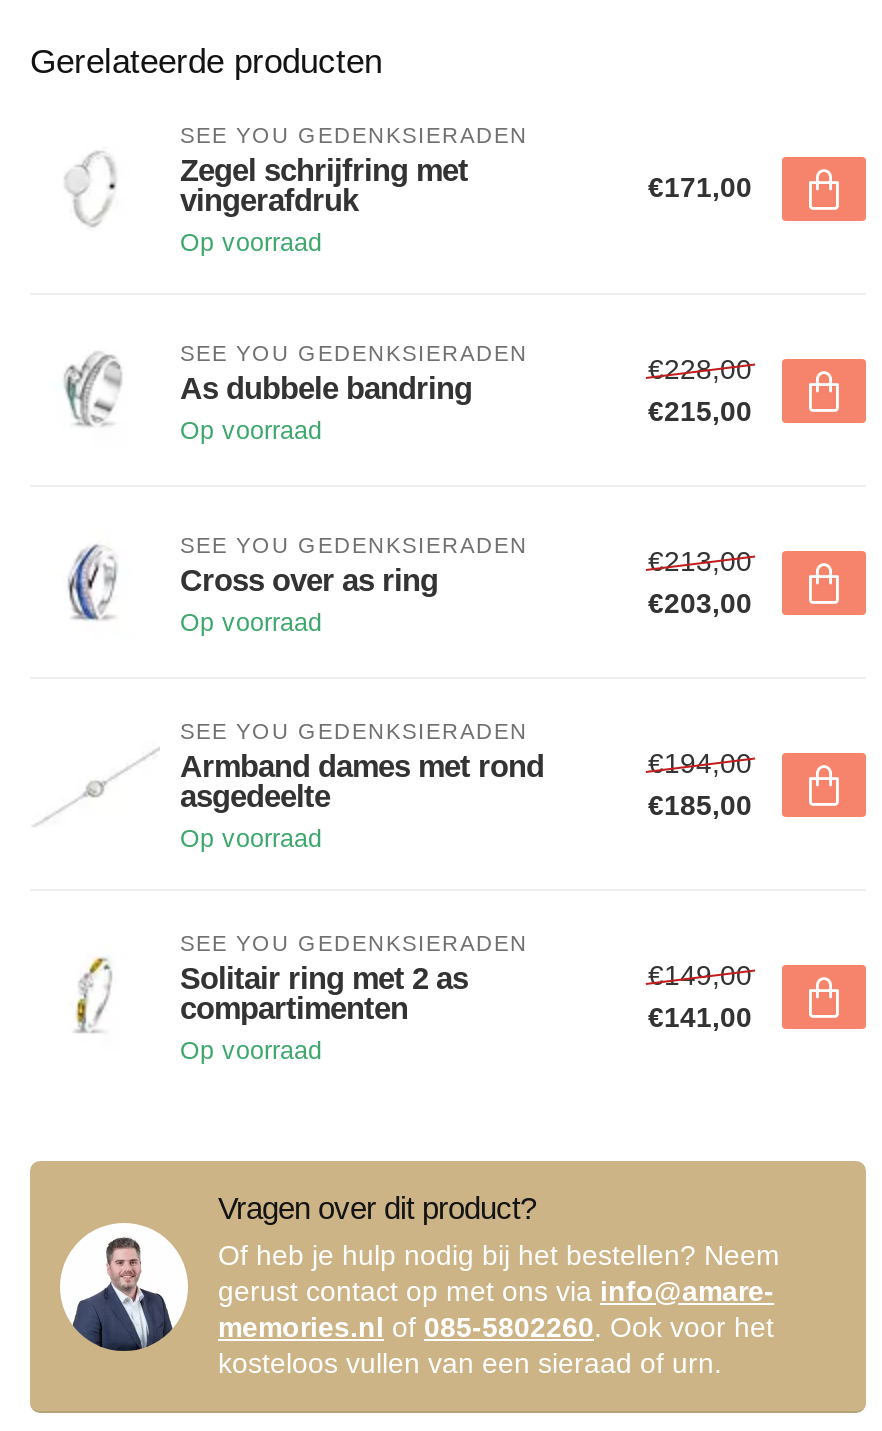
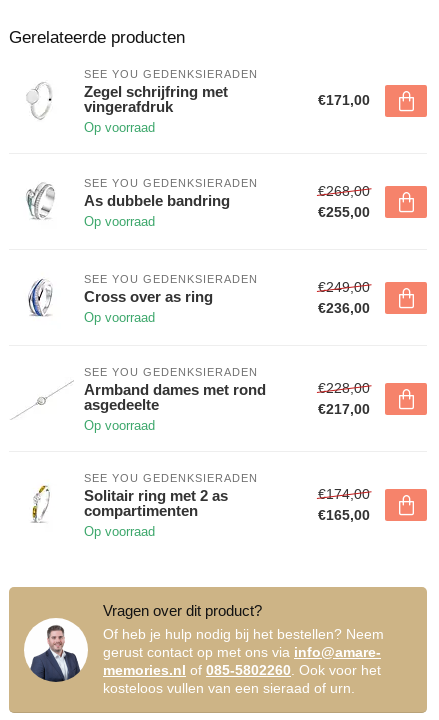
- €228,00
+ €268,00

- €215,00
+ €255,00

- €213,00
+ €249,00

- €203,00
+ €236,00

- €194,00
+ €228,00

- €185,00
+ €217,00

- €149,00
+ €174,00

- €141,00
+ €165,00
